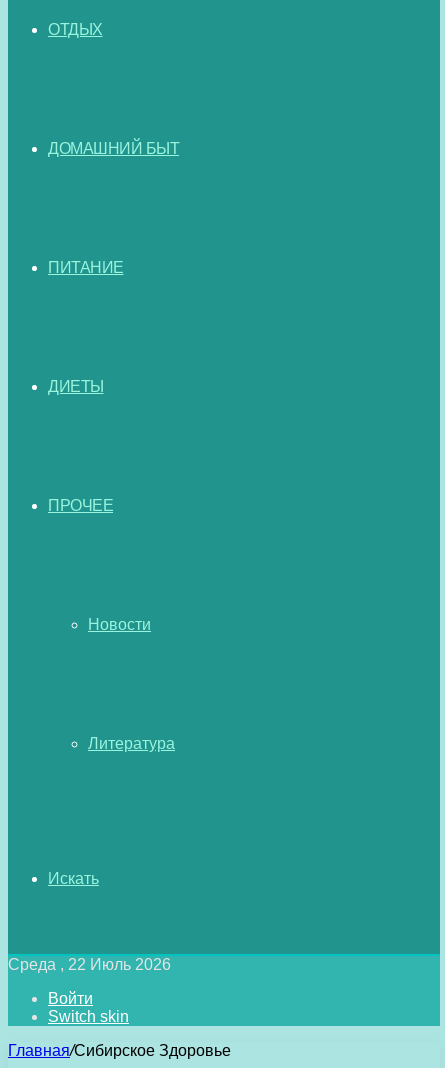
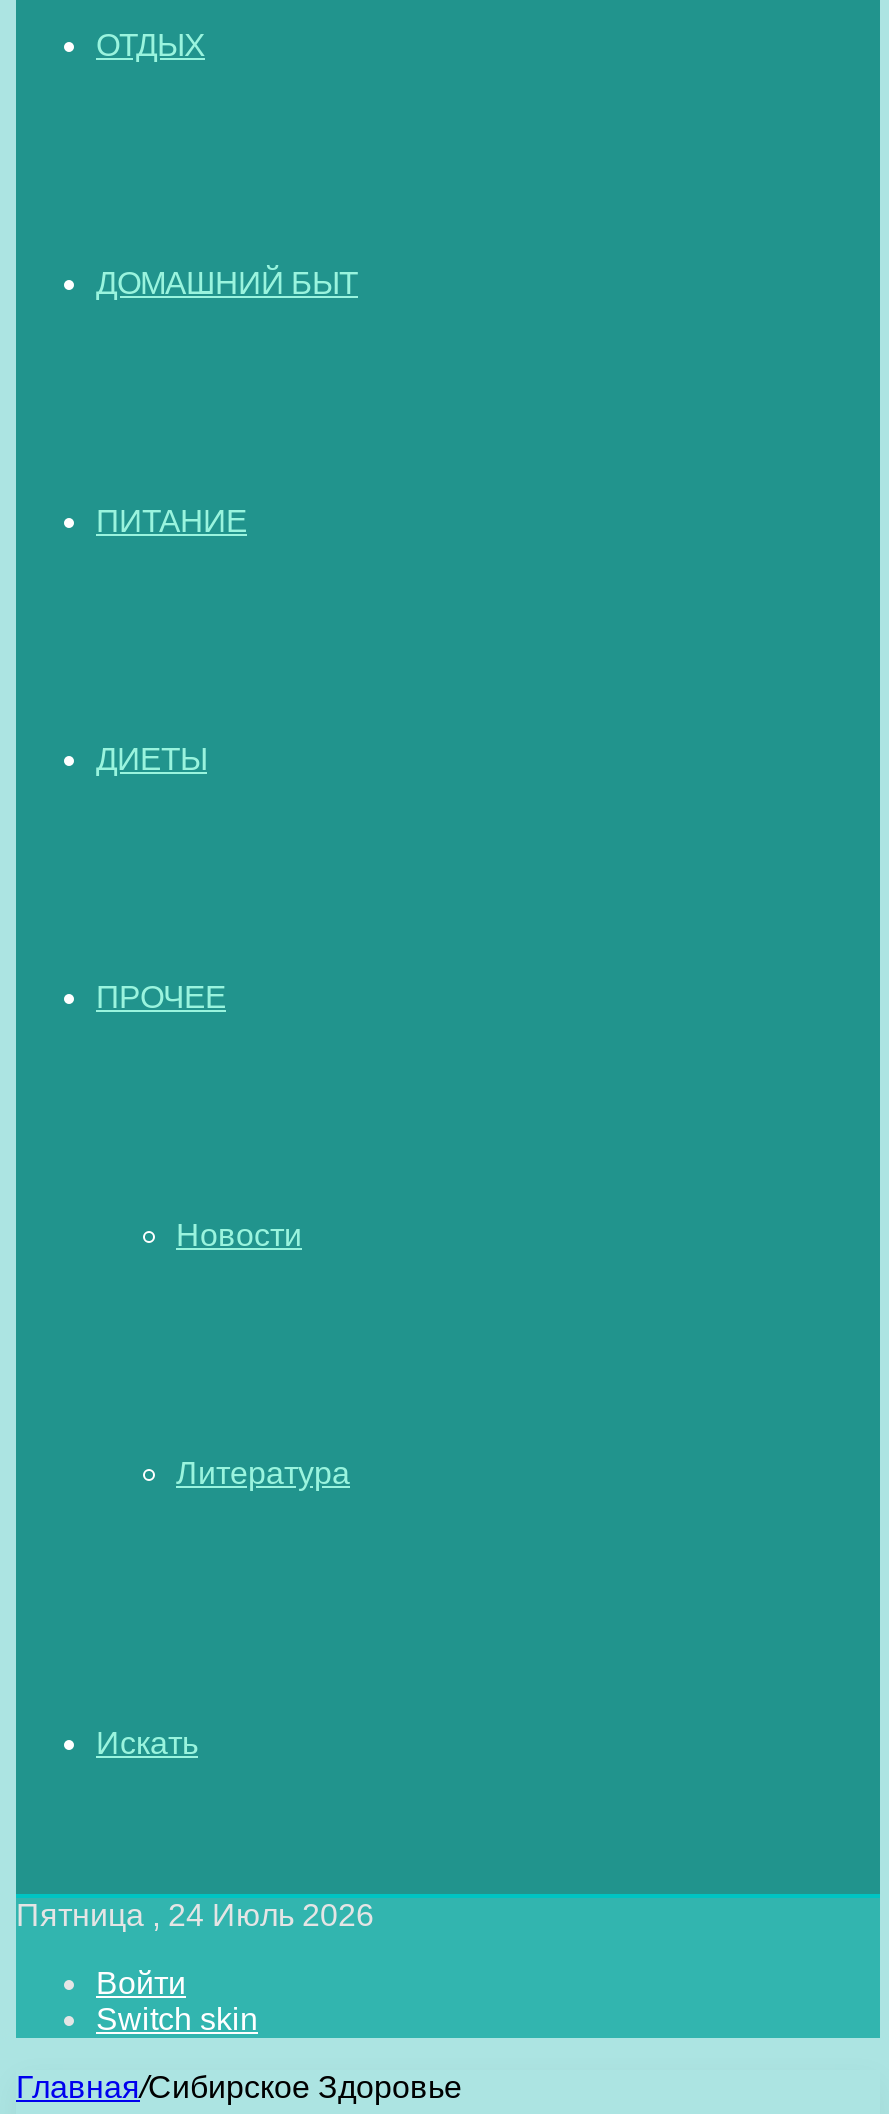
- Среда , 22 Июль 2026
+ Пятница , 24 Июль 2026
